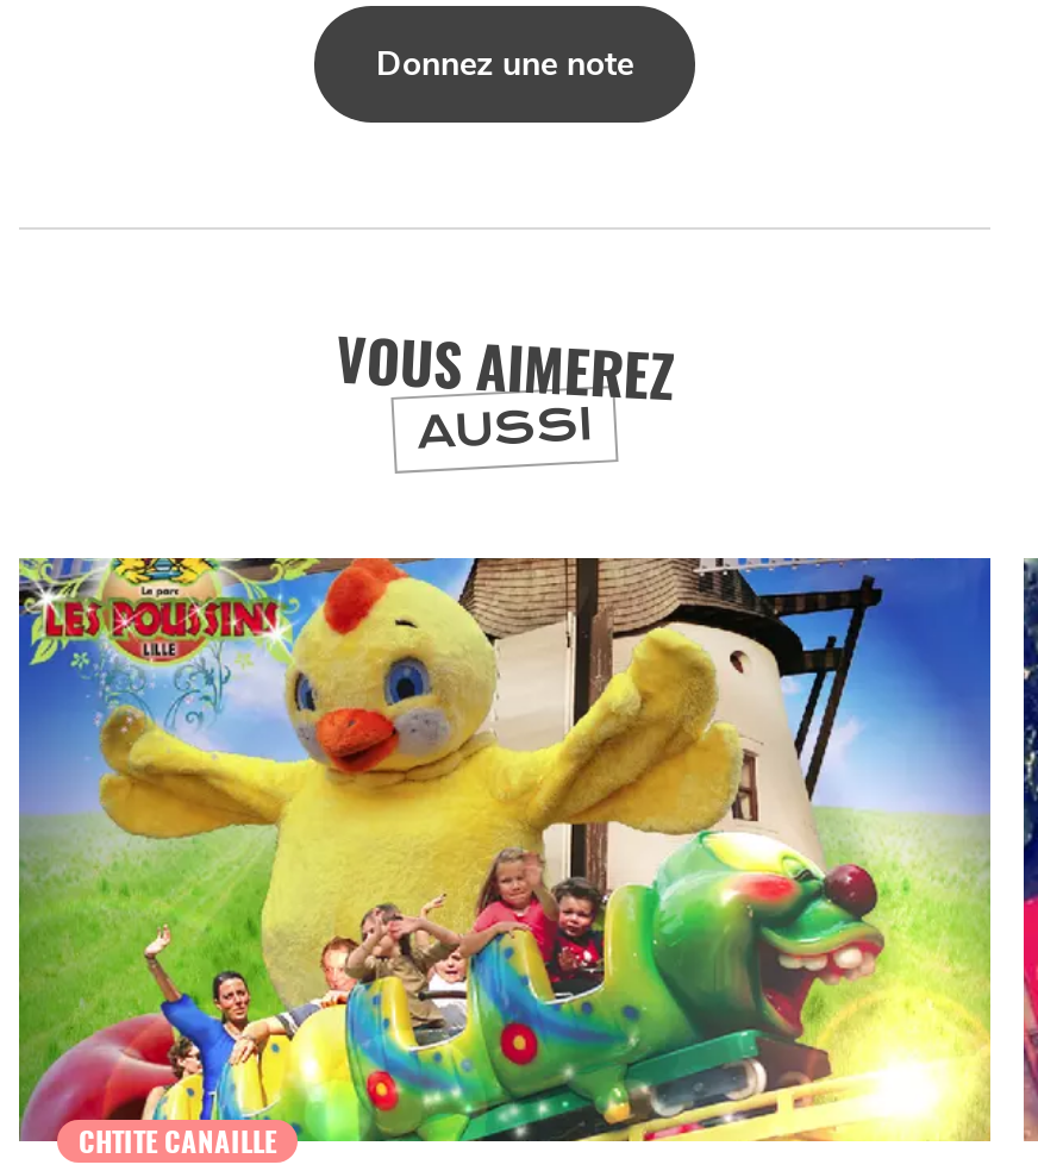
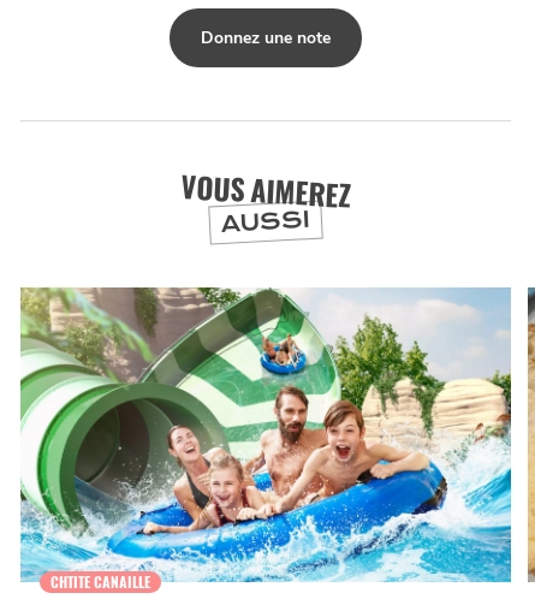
- [image]
+ [image]
